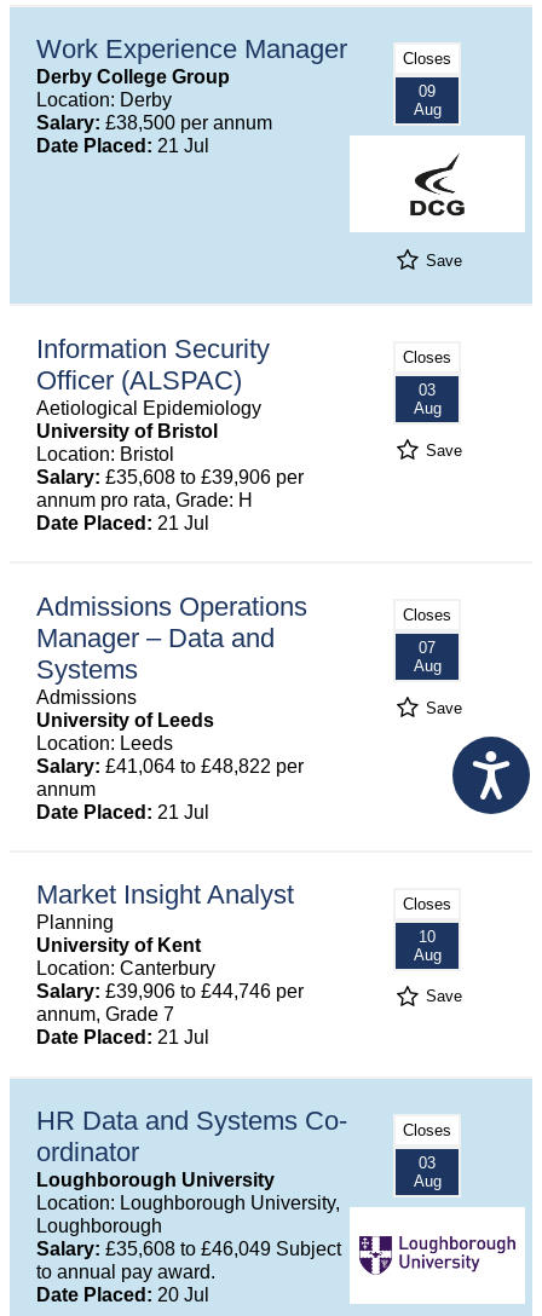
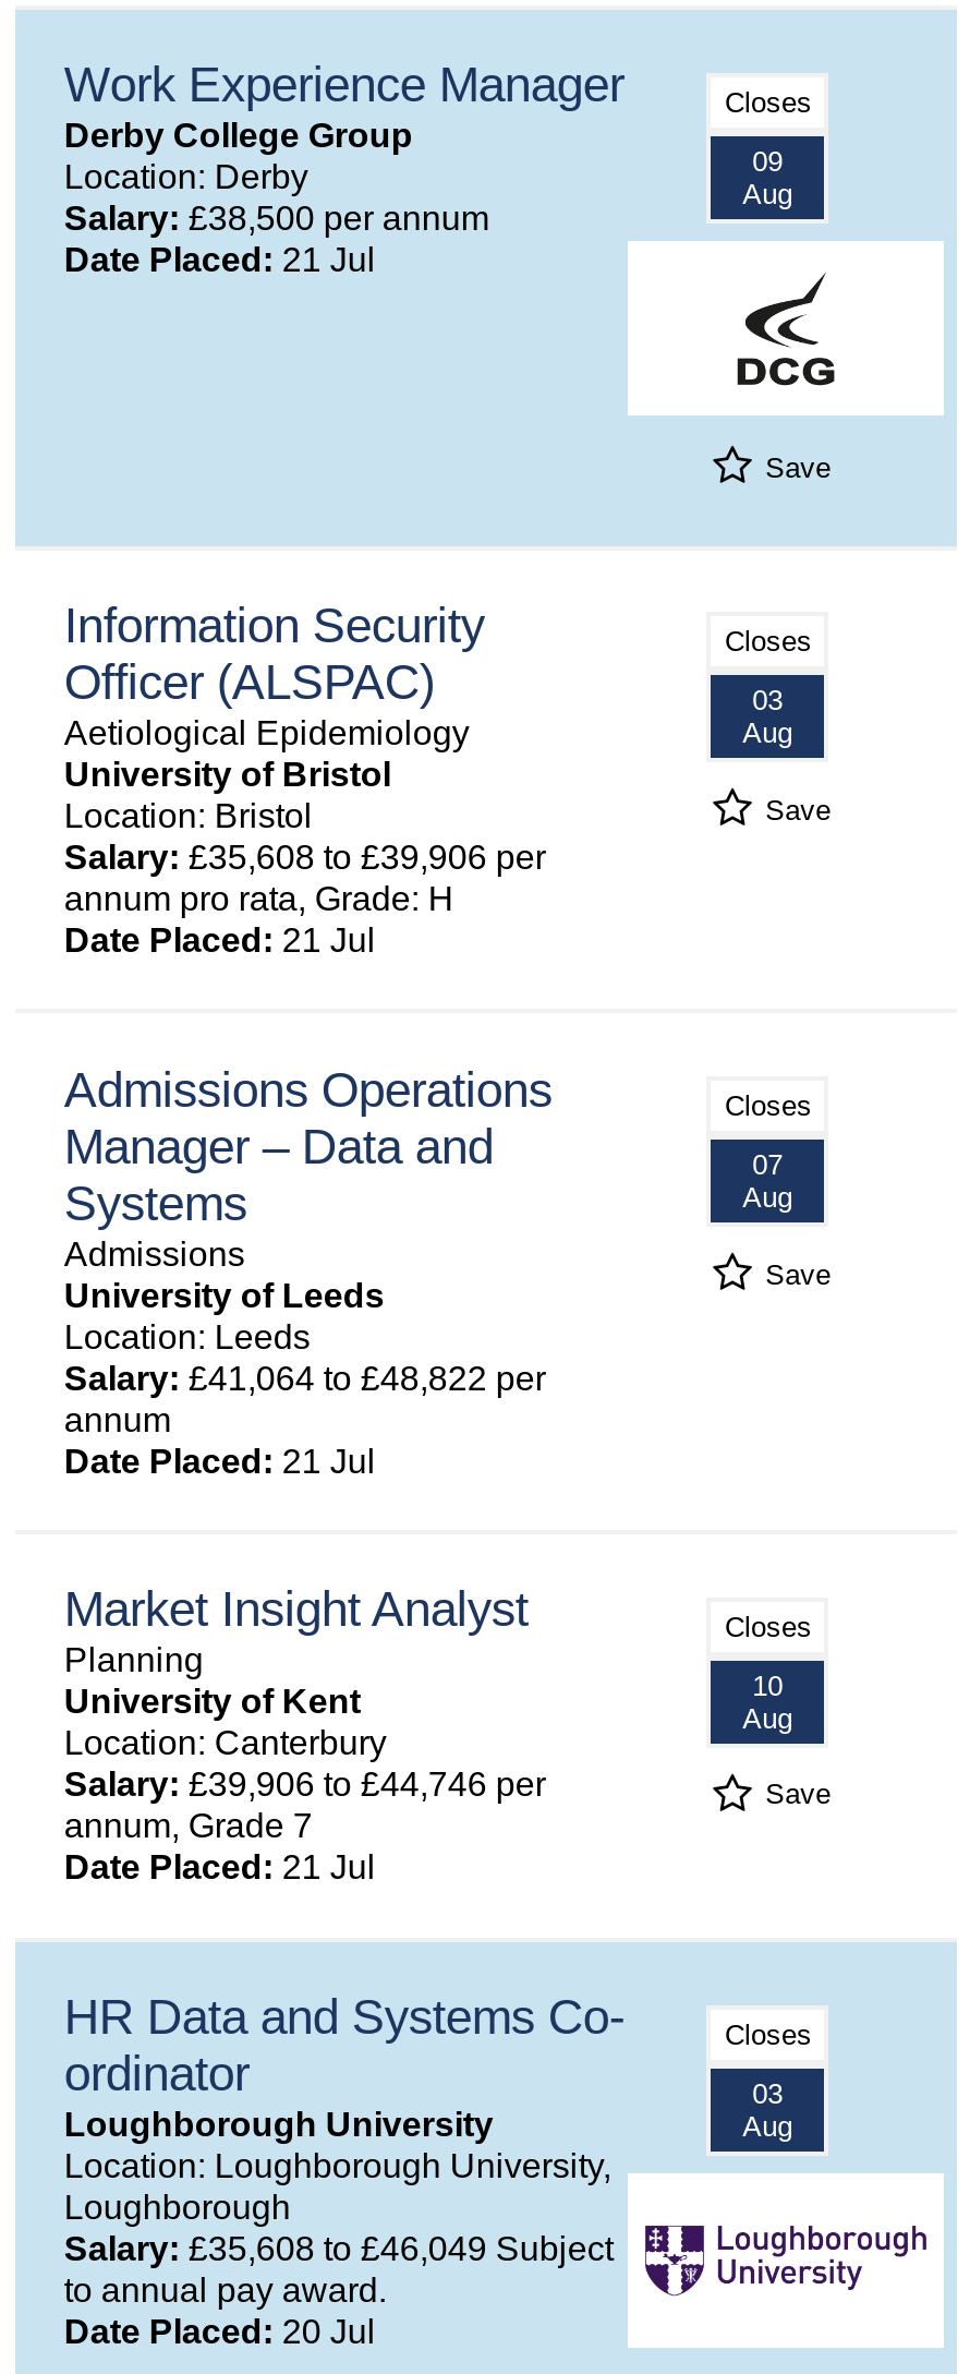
- [image]
